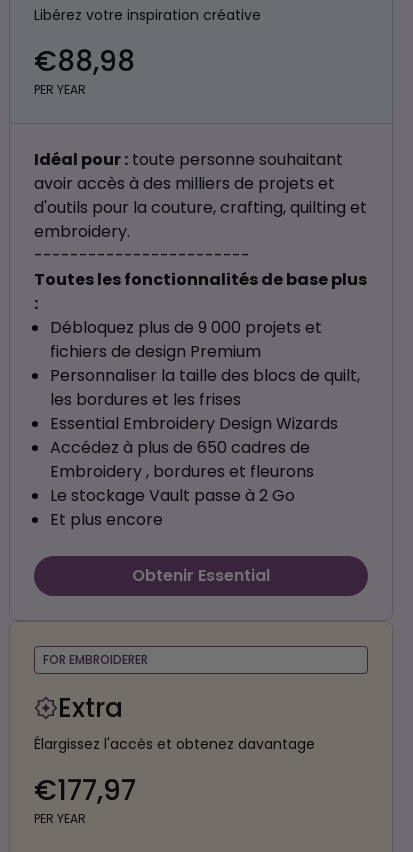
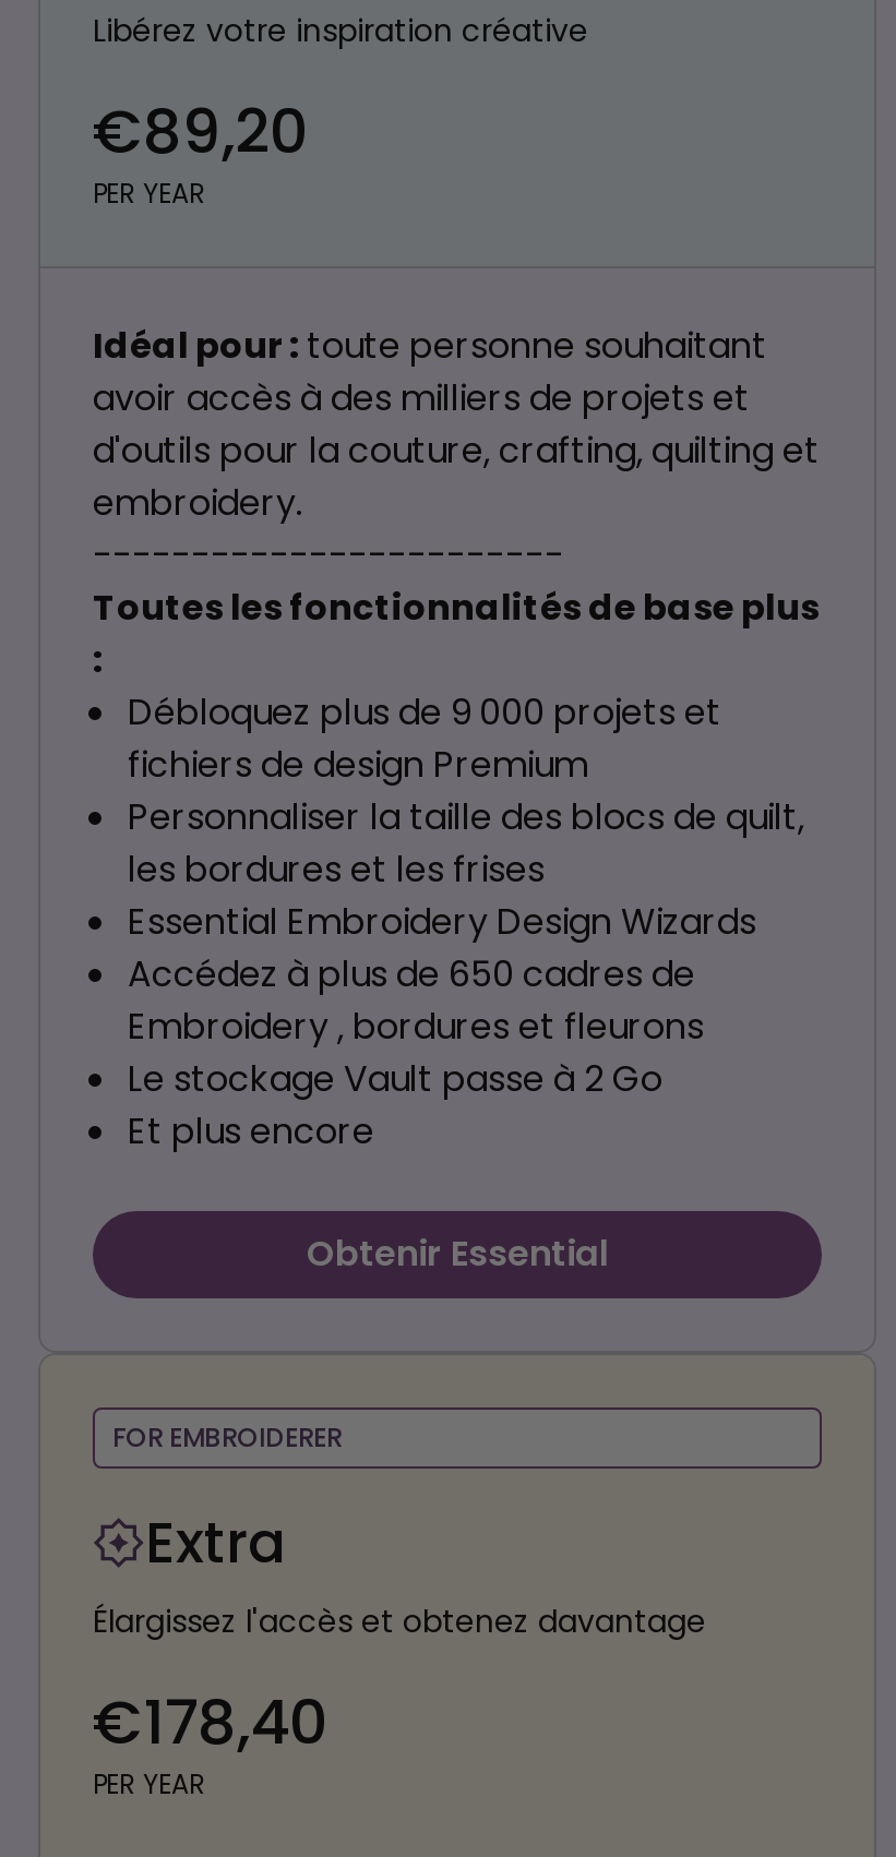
- €88,98
+ €89,20

- €177,97
+ €178,40
